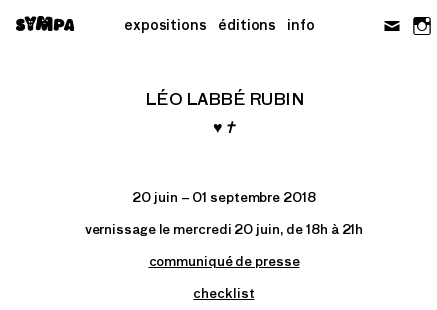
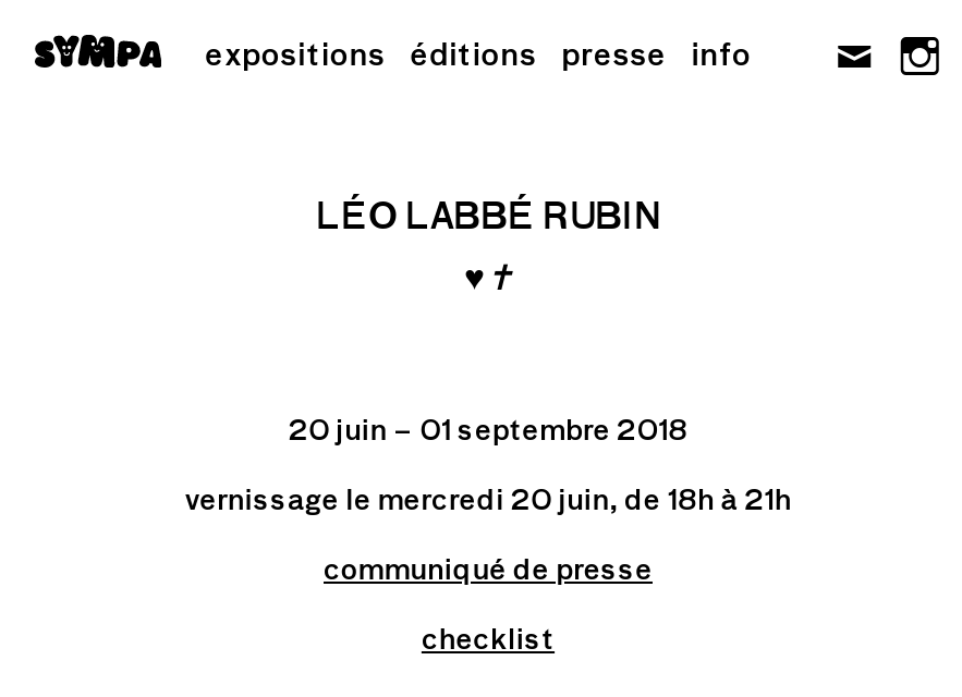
+ presse
